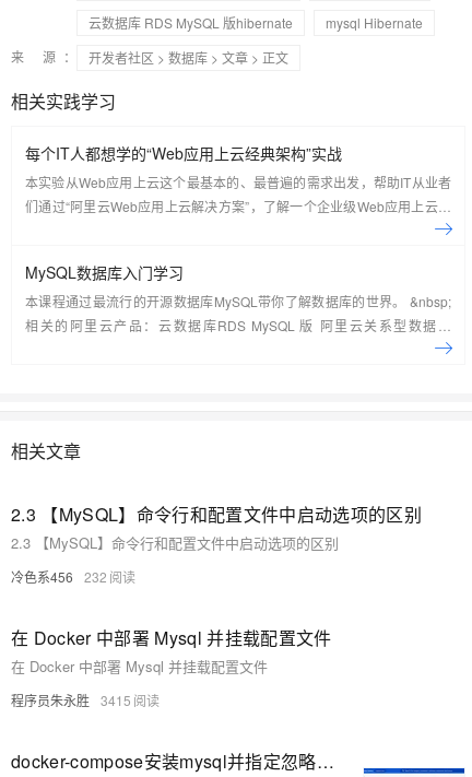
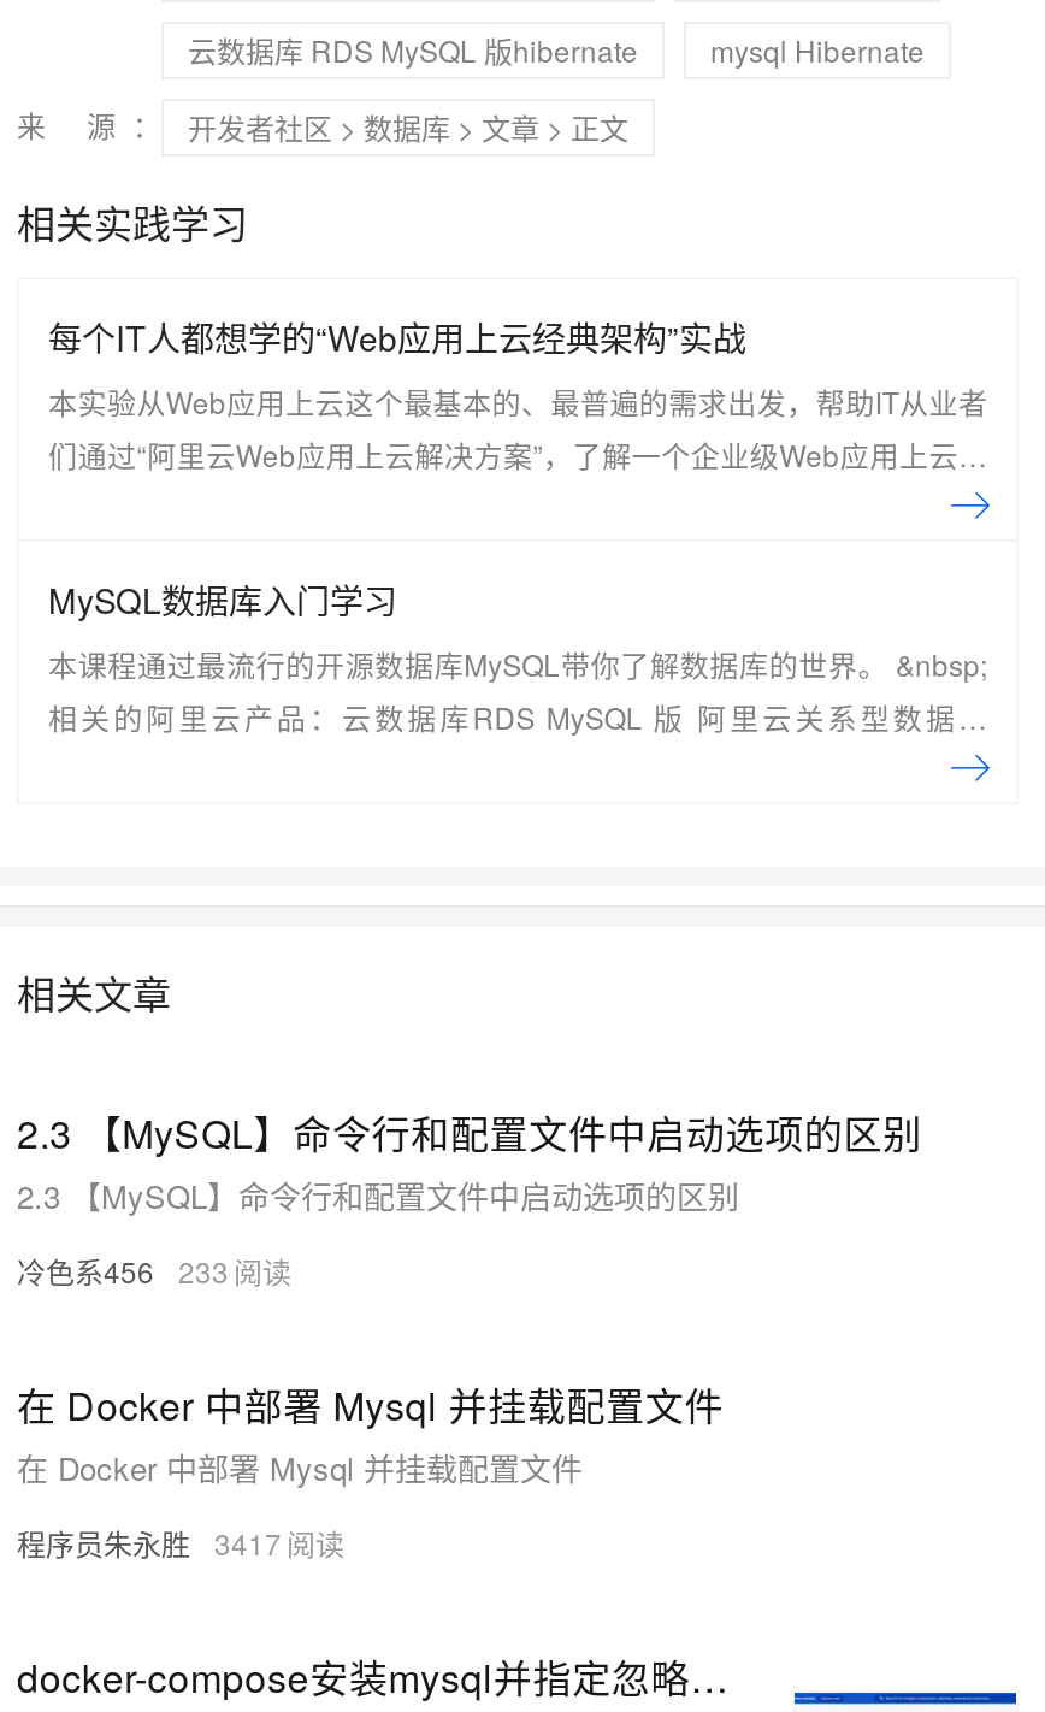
- 冷色系456 232
+ 冷色系456 233

- 程序员朱永胜 3415
+ 程序员朱永胜 3417
